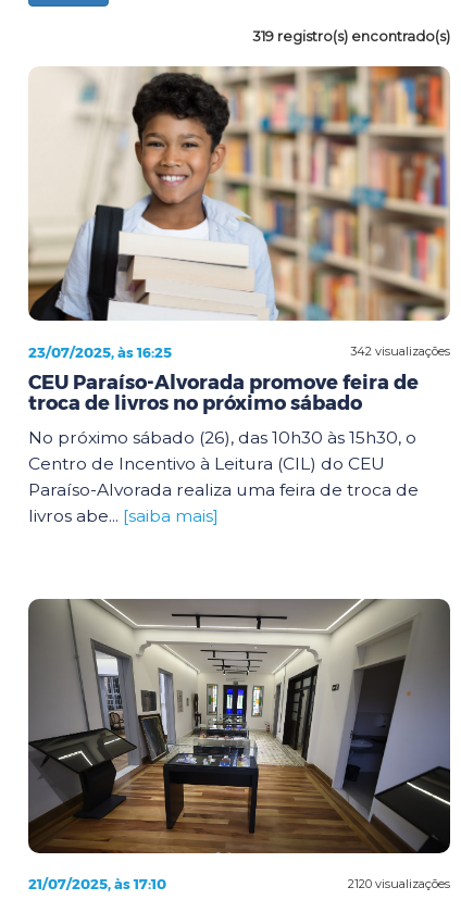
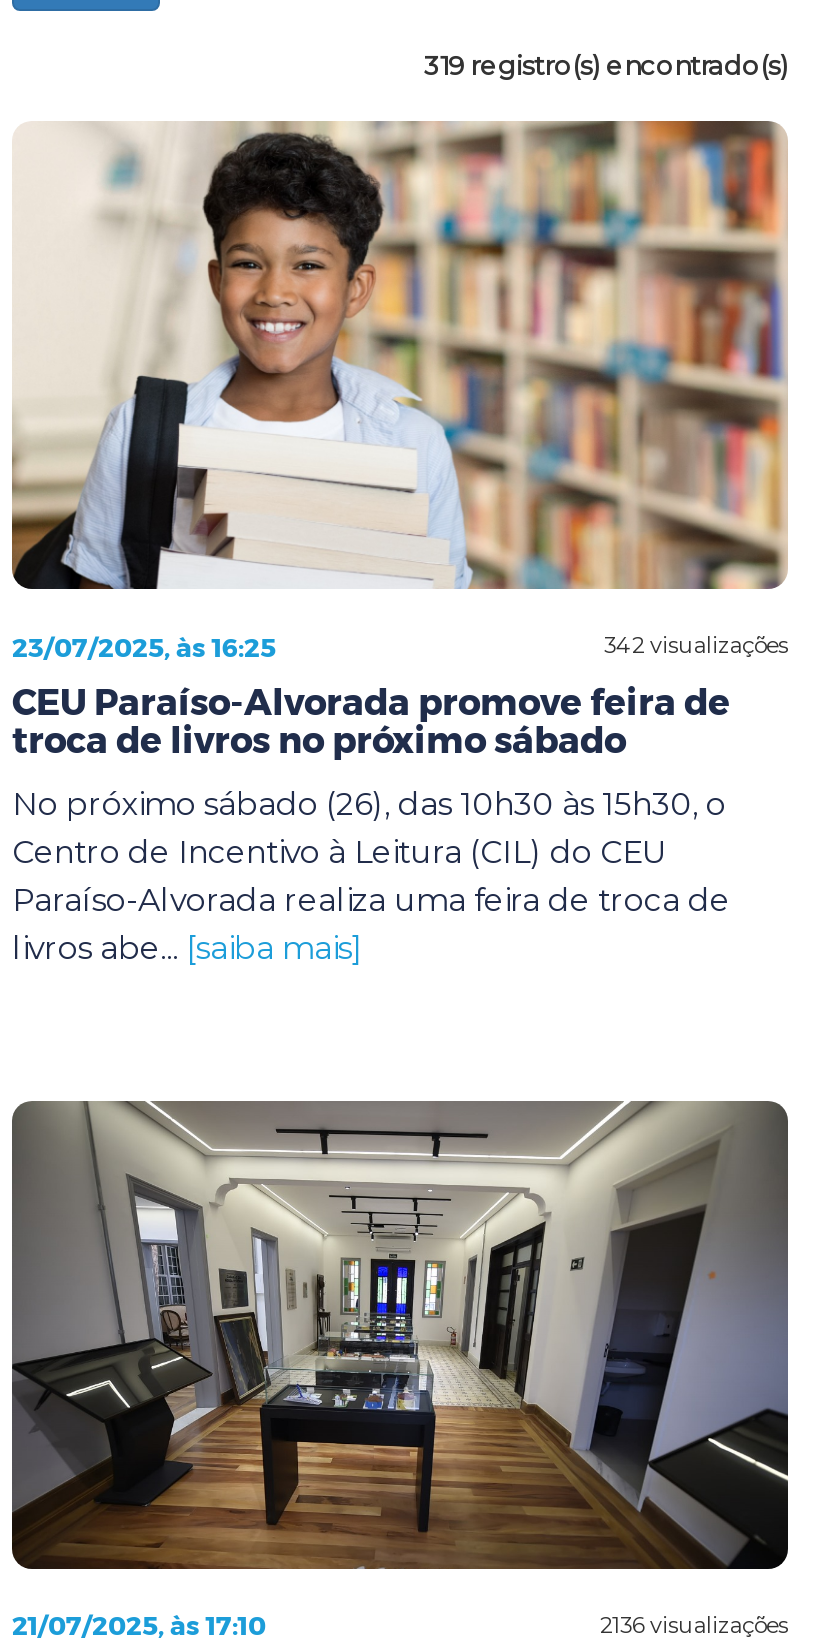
- 2120 visualizações
+ 2136 visualizações
